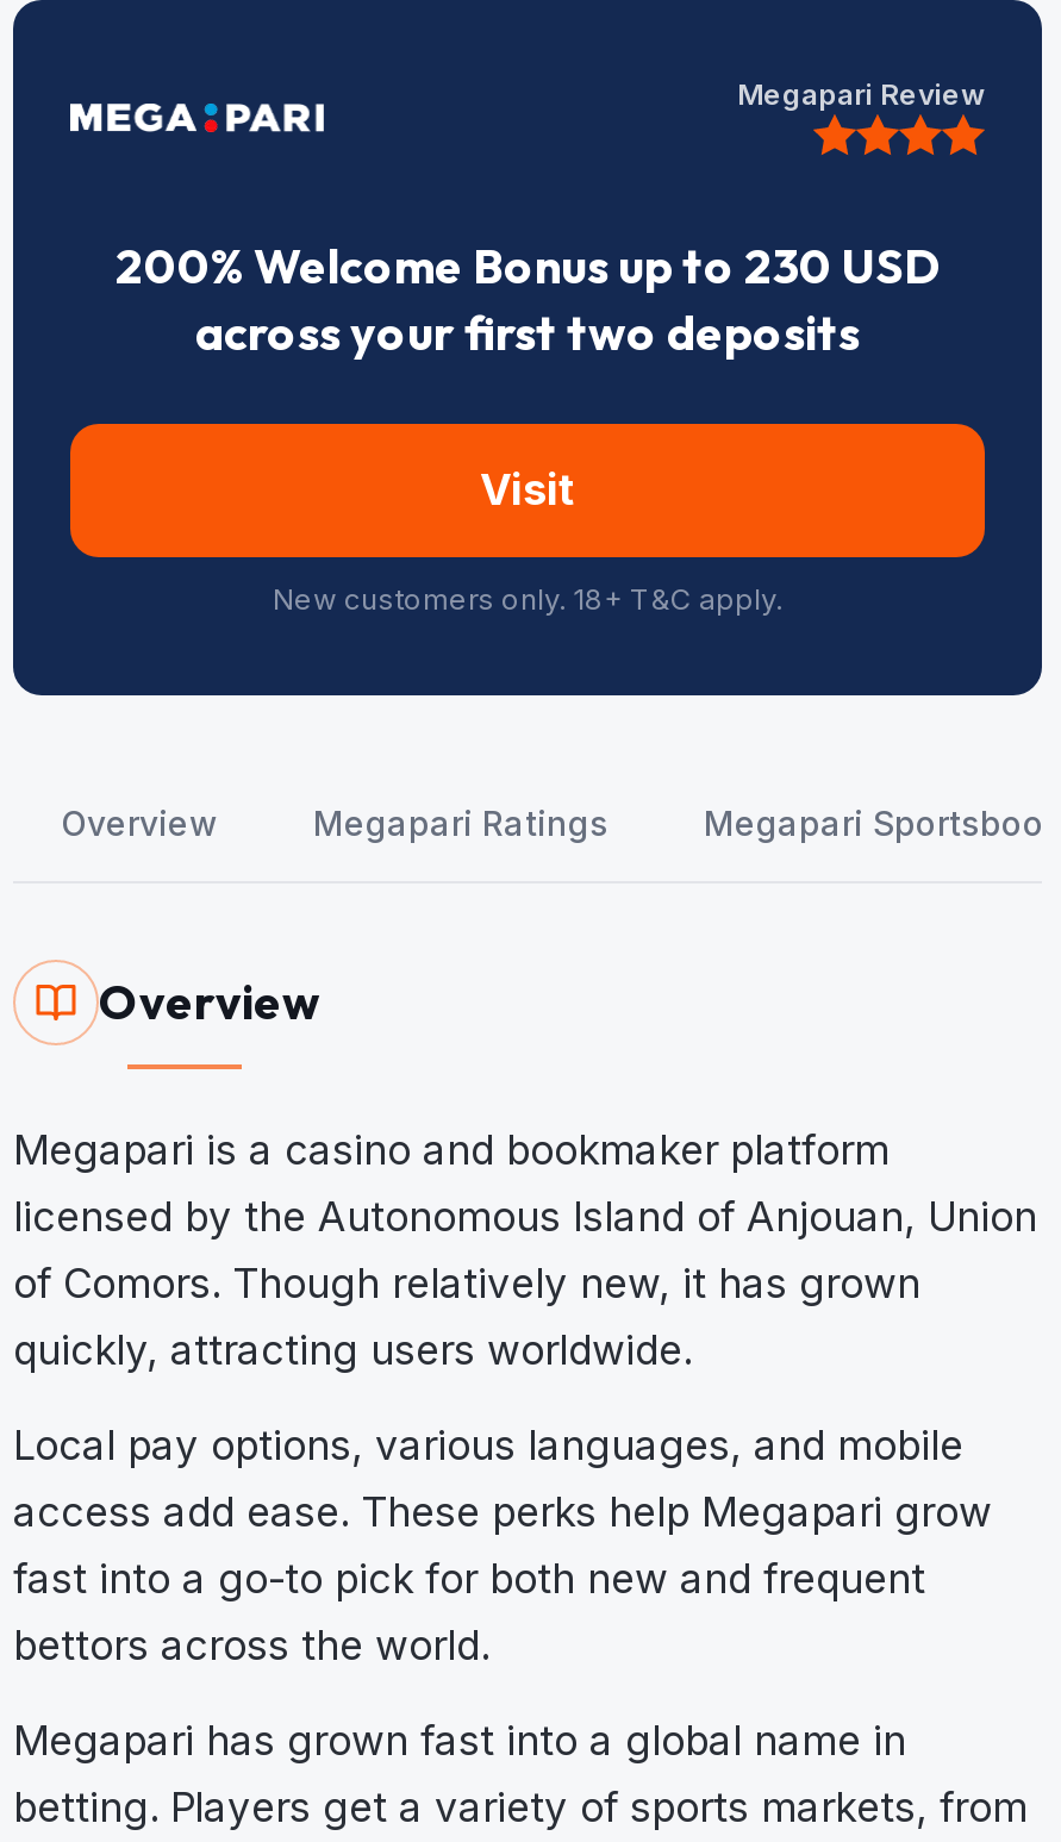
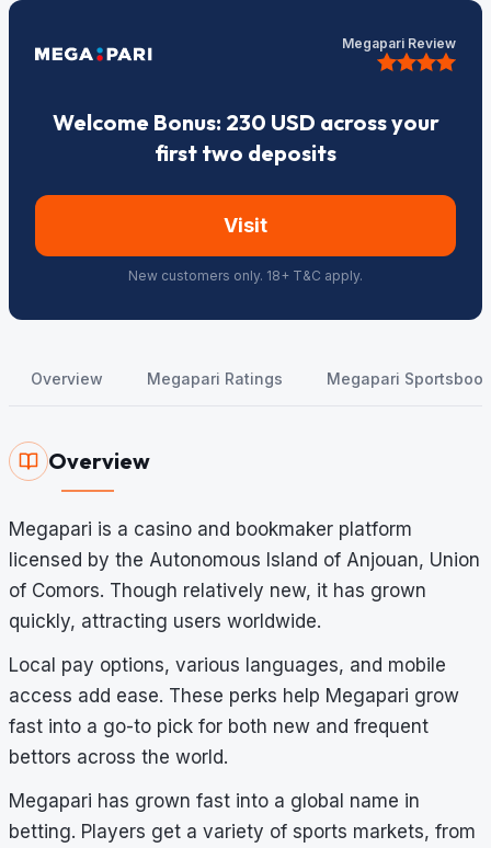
- 200% Welcome Bonus up to 230 USD
- across your first two deposits
+ Welcome Bonus: 230 USD across your
+ first two deposits
